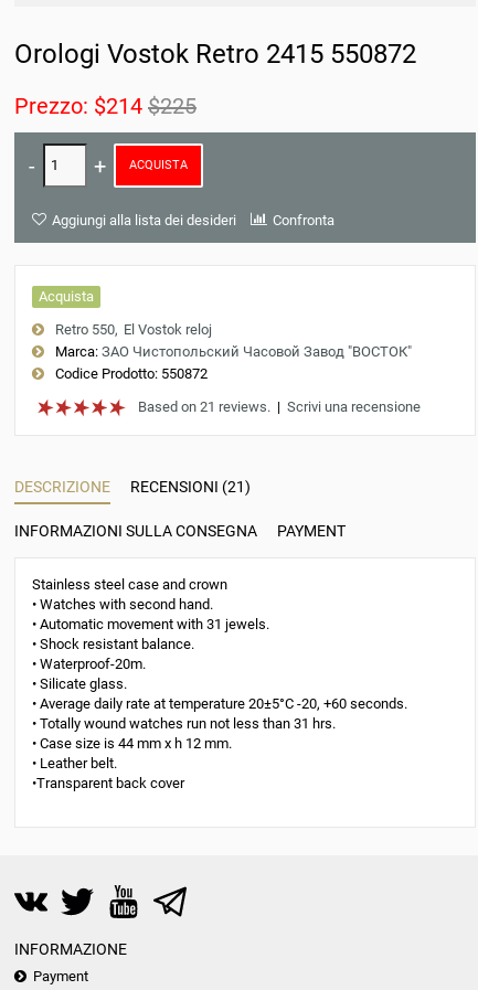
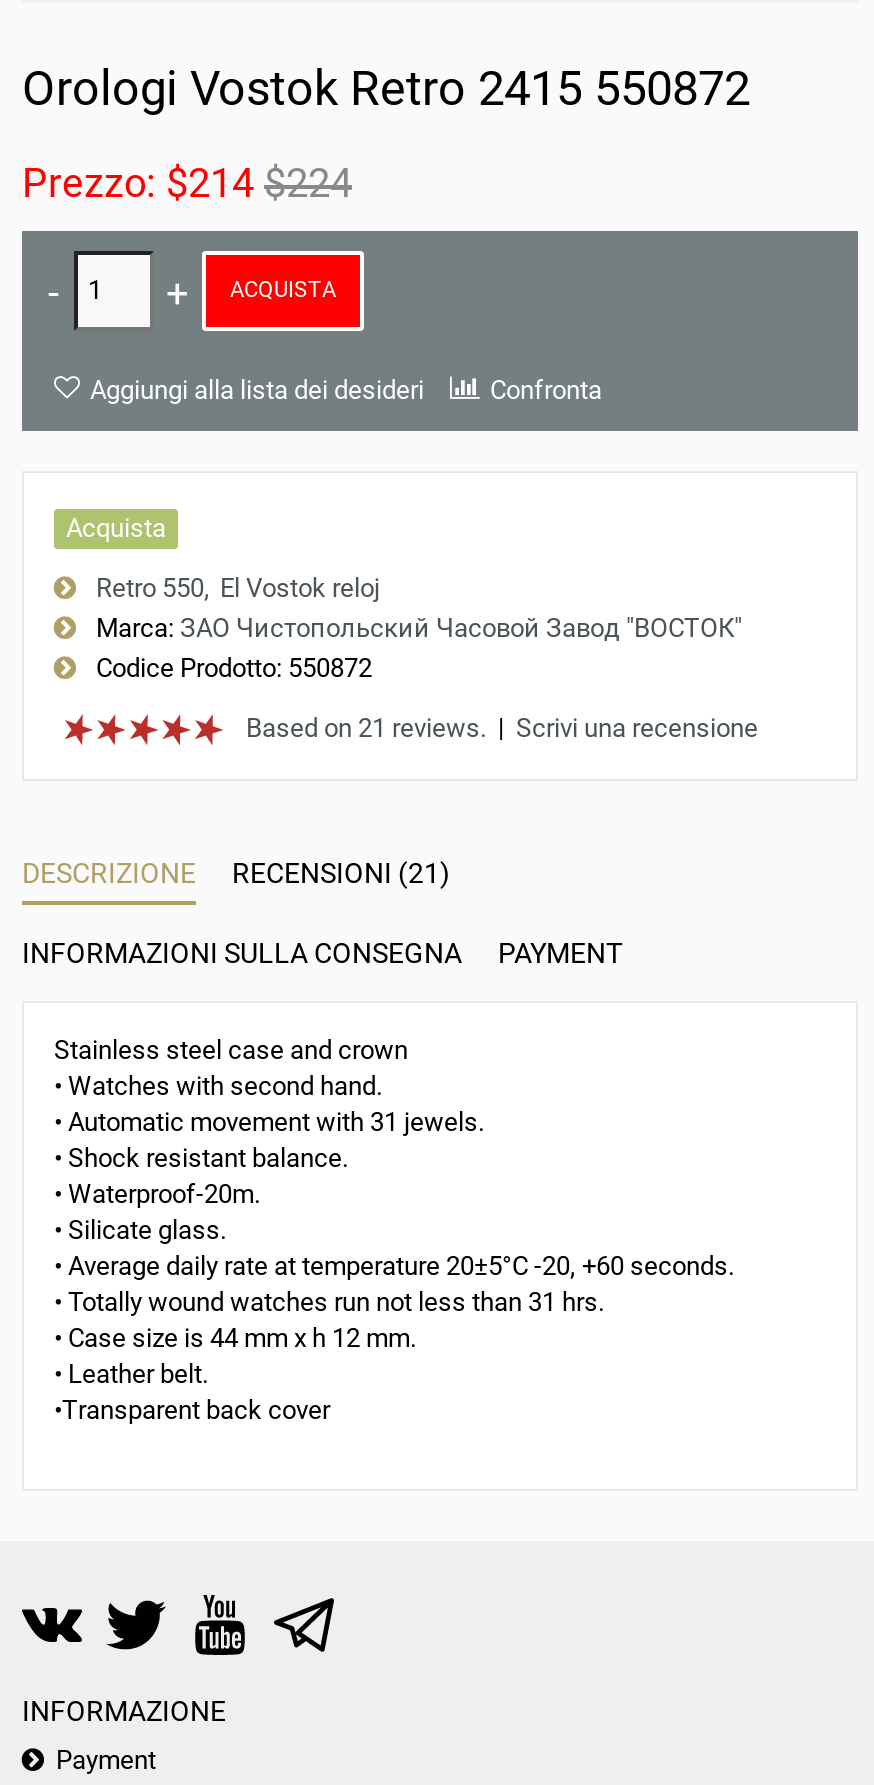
- Prezzo: $214 $225
+ Prezzo: $214 $224
